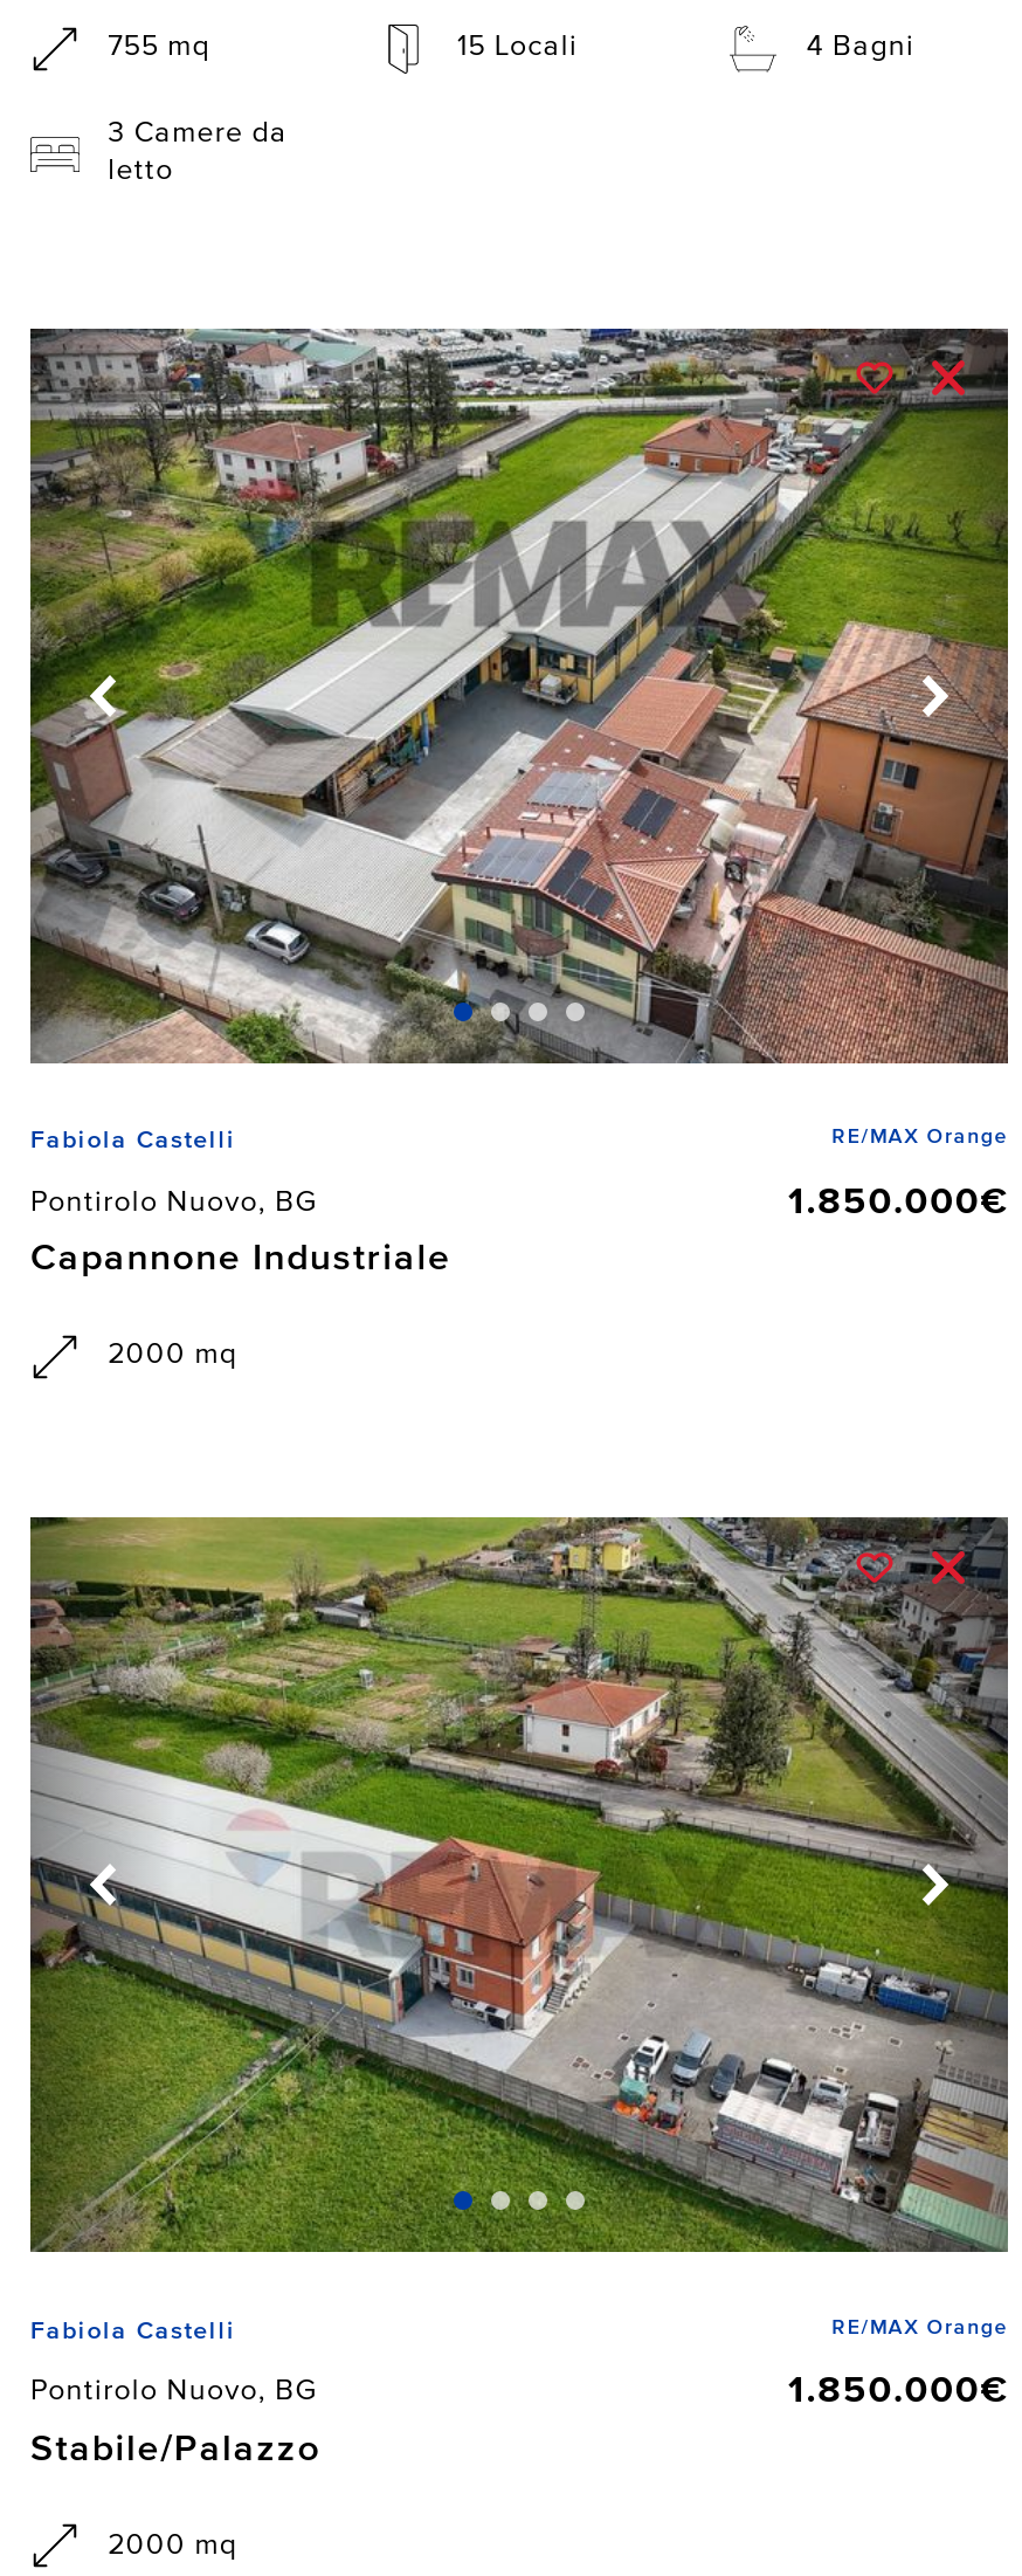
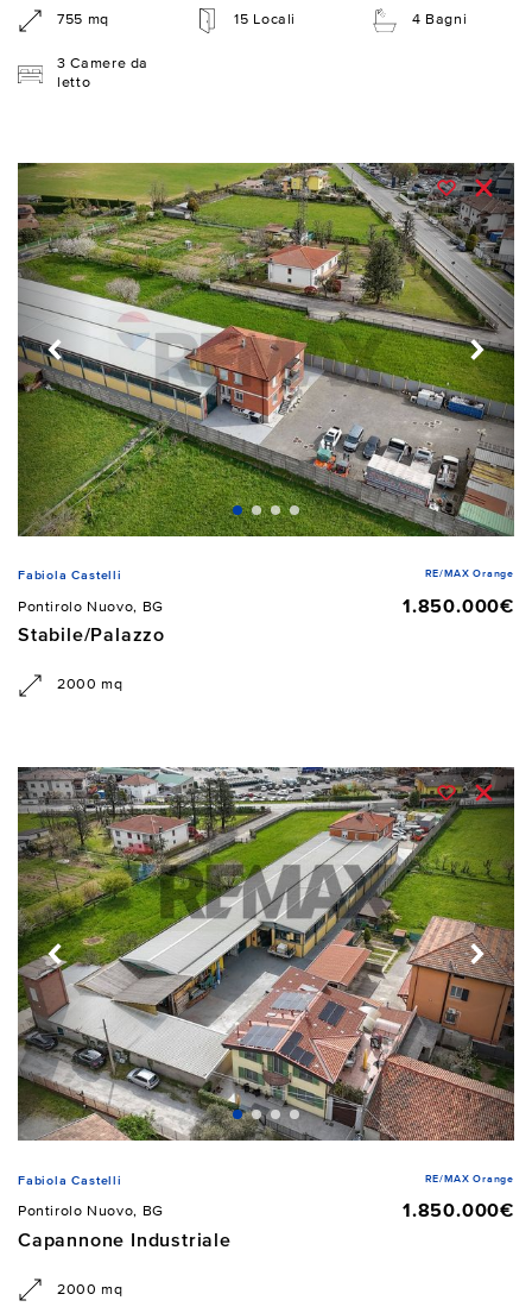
moved down: [image]

moved down: Capannone Industriale

moved up: [image]

moved up: Stabile/Palazzo
